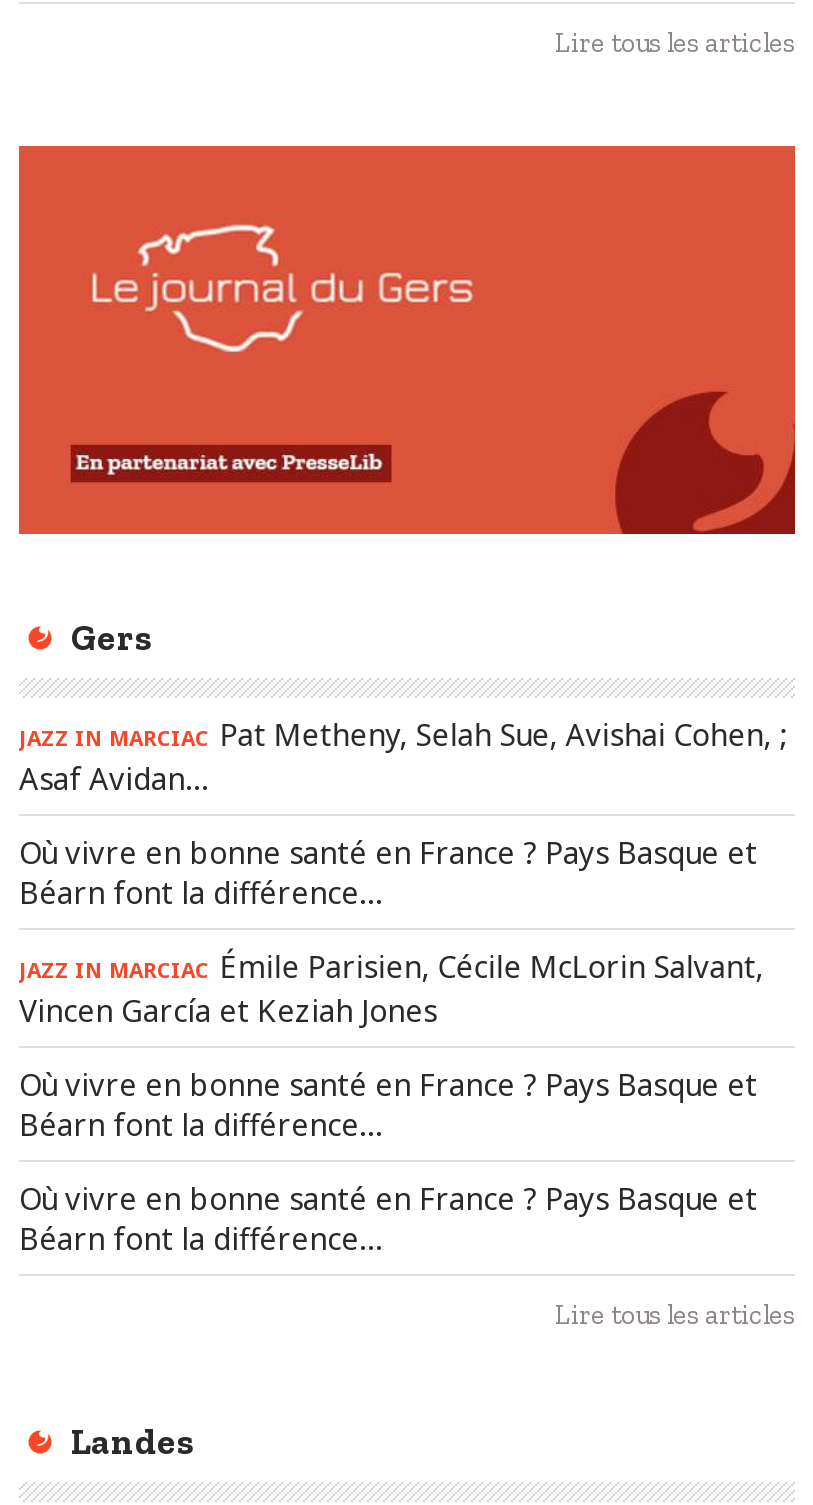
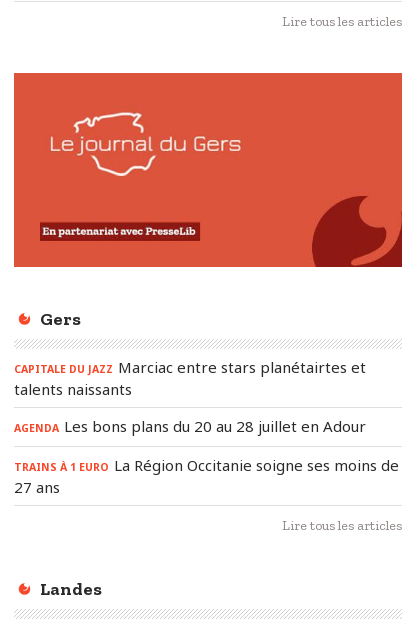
- JAZZ IN MARCIAC Pat Metheny, Selah Sue, Avishai Cohen, ;
- Asaf Avidan…
- Où vivre en bonne santé en France ? Pays Basque et
- Béarn font la différence…
- JAZZ IN MARCIAC Émile Parisien, Cécile McLorin Salvant,
- Vincen García et Keziah Jones
- Où vivre en bonne santé en France ? Pays Basque et
- Béarn font la différence…
- Où vivre en bonne santé en France ? Pays Basque et
- Béarn font la différence…
+ CAPITALE DU JAZZ Marciac entre stars planétairtes et
+ talents naissants
+ AGENDA Les bons plans du 20 au 28 juillet en Adour
+ TRAINS À 1 EURO La Région Occitanie soigne ses moins de
+ 27 ans
